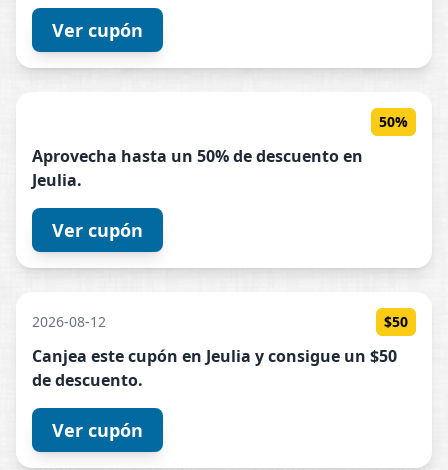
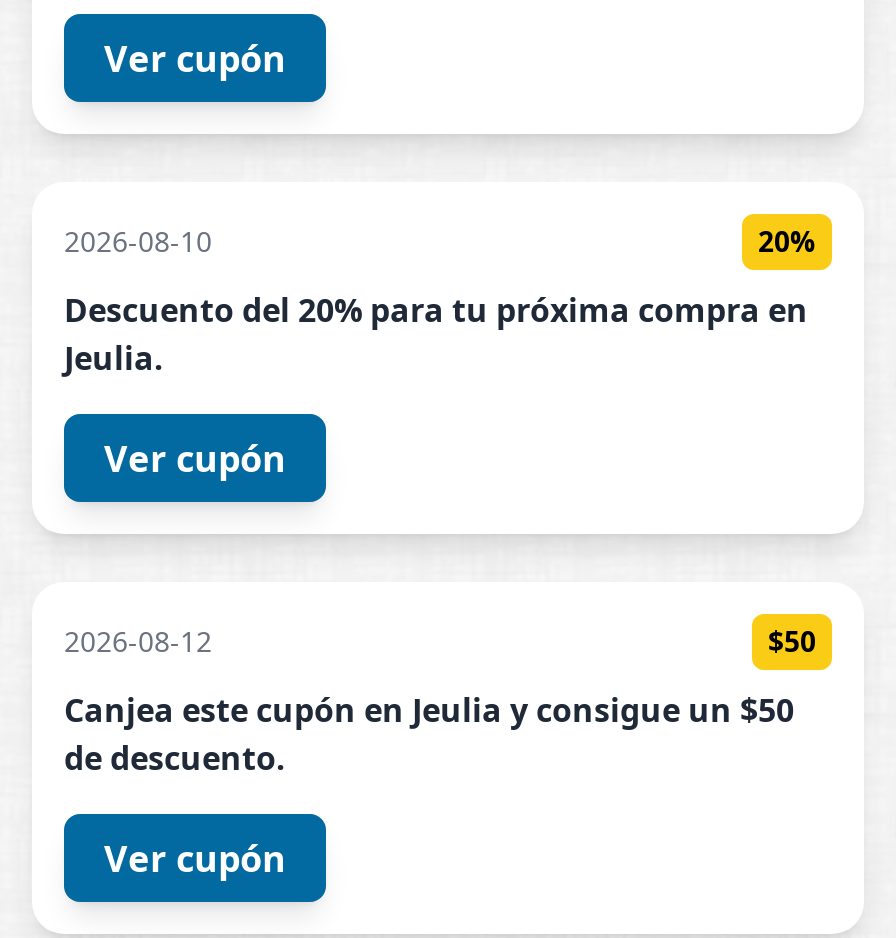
- 50%
+ 2026-08-10
+ 20%

- Aprovecha hasta un 50% de descuento en
+ Descuento del 20% para tu próxima compra en
